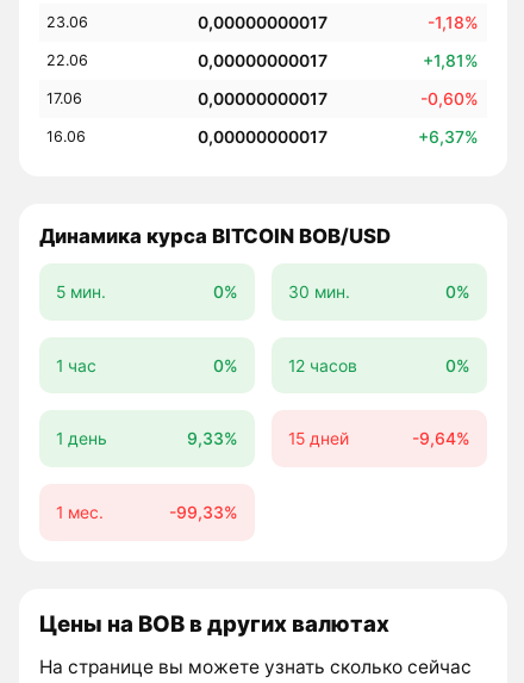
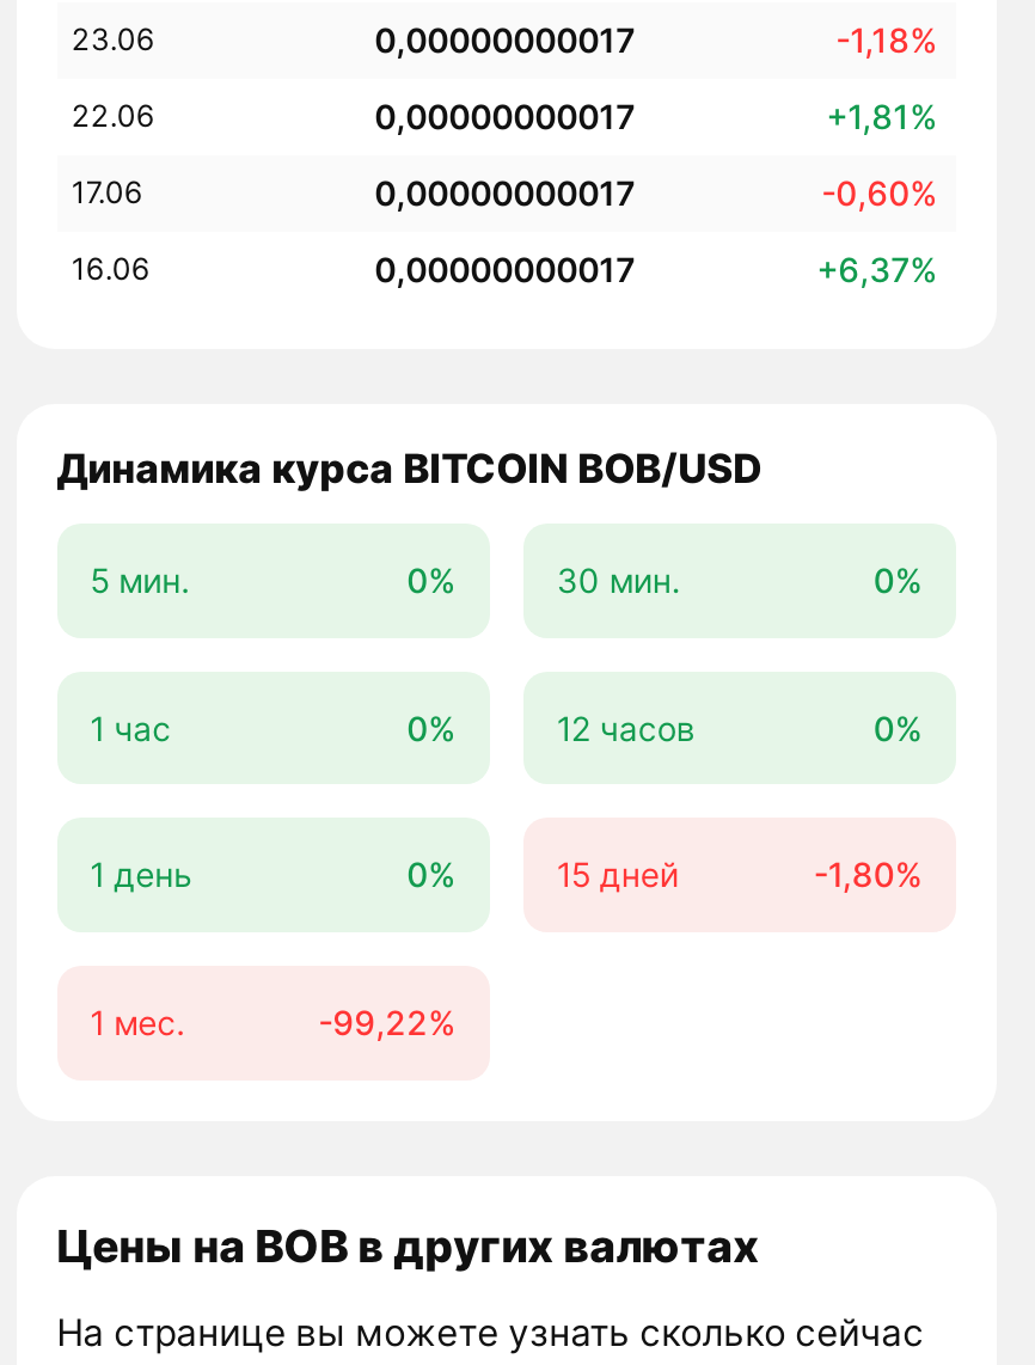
- 9,33%
+ 0%

- -9,64%
+ -1,80%

- -99,33%
+ -99,22%
